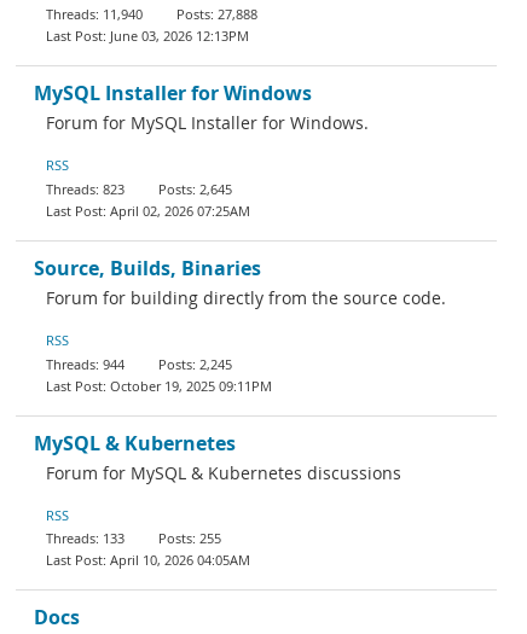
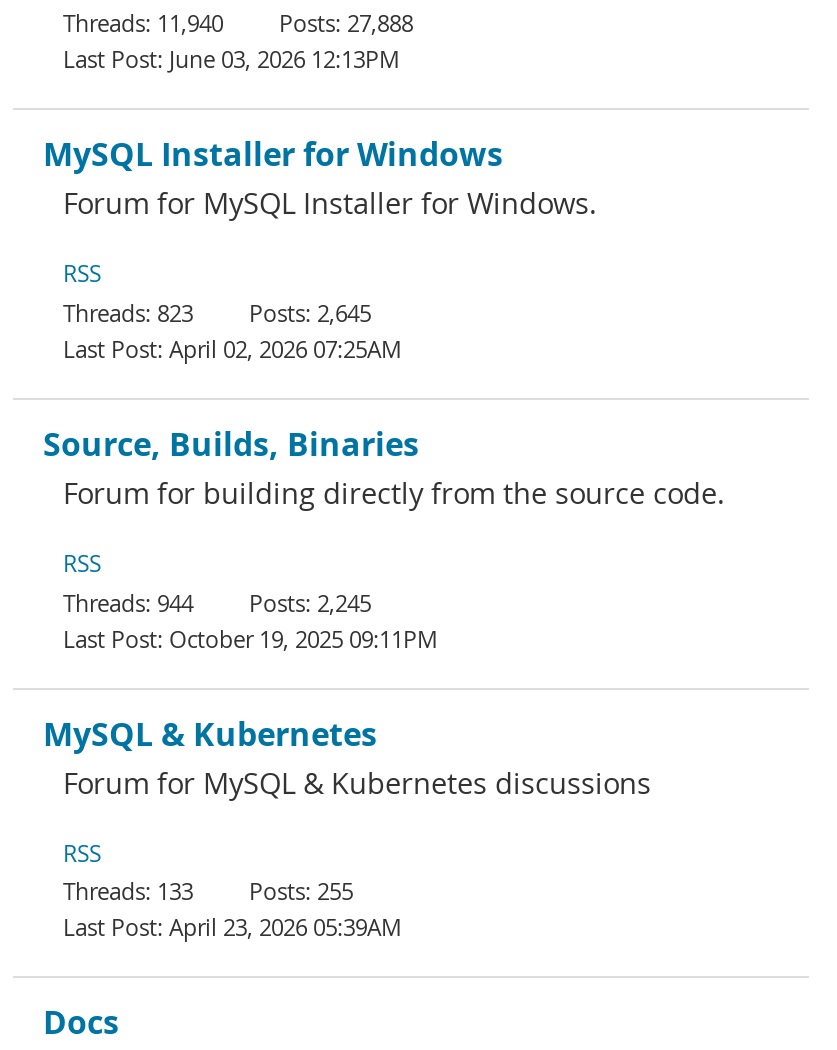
- April 10, 2026 04:05AM
+ April 23, 2026 05:39AM
